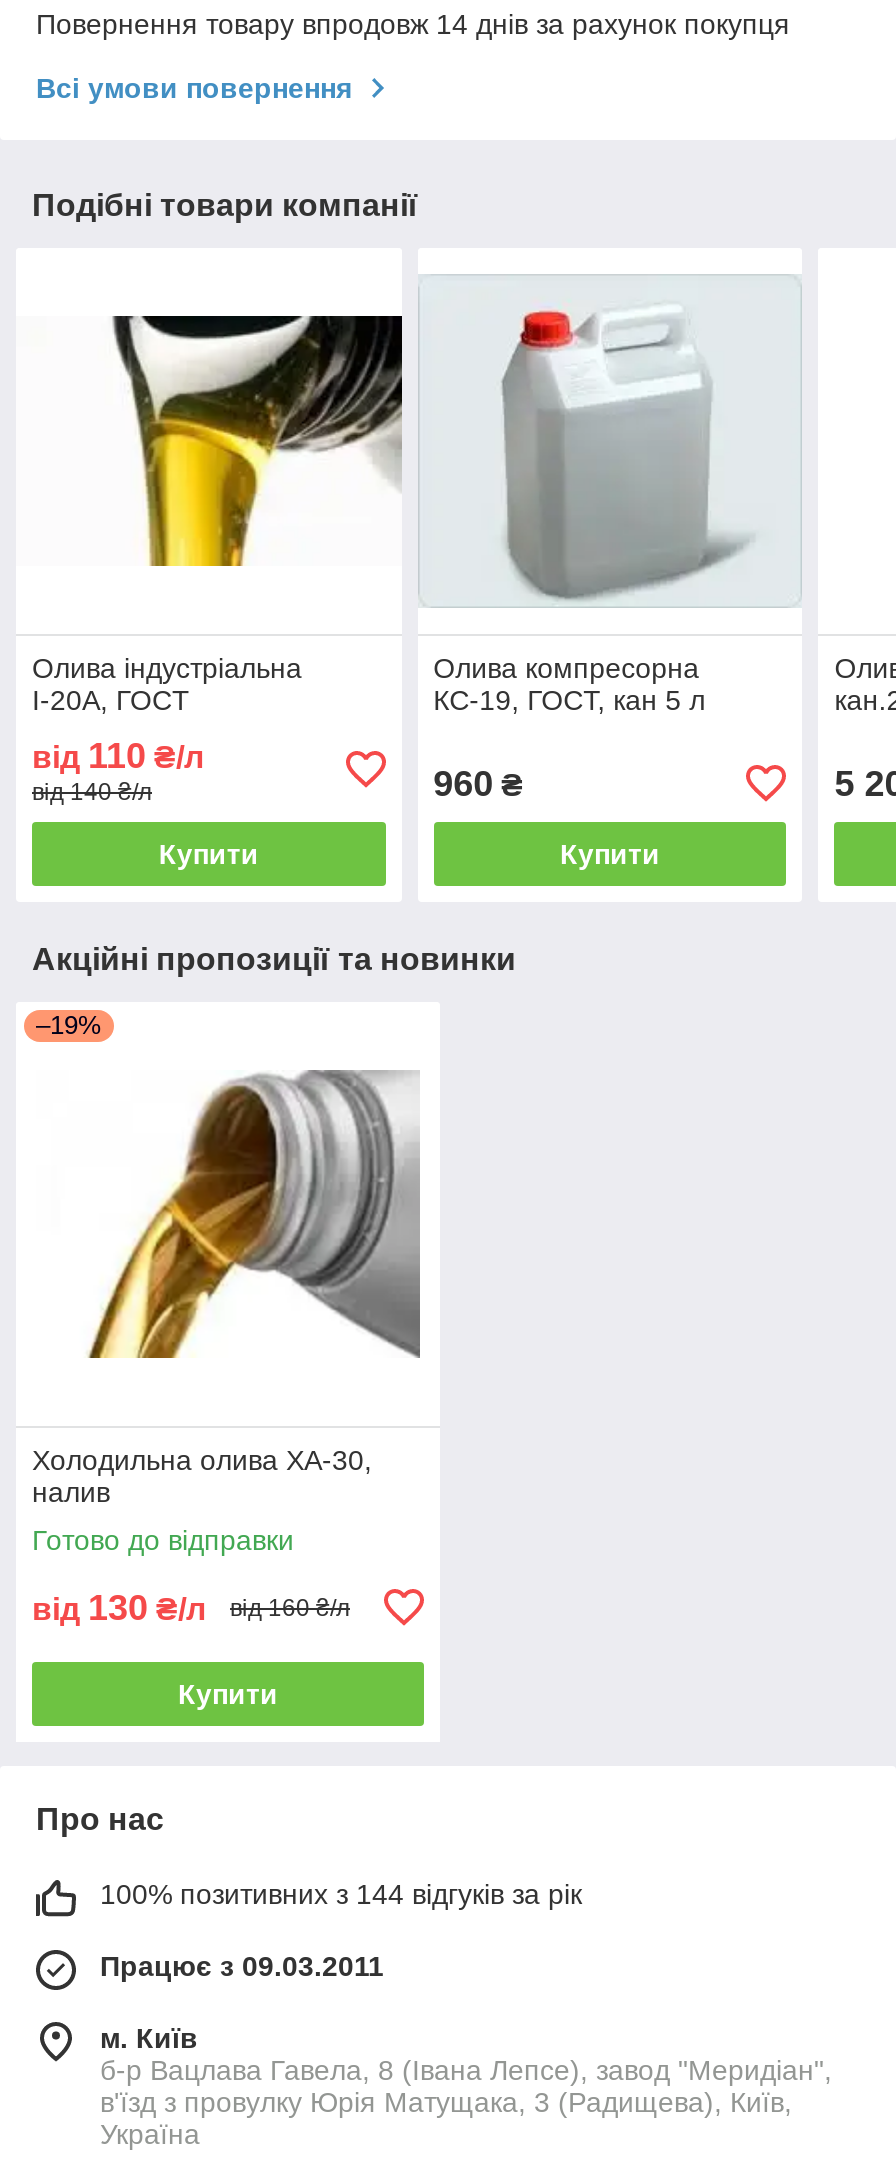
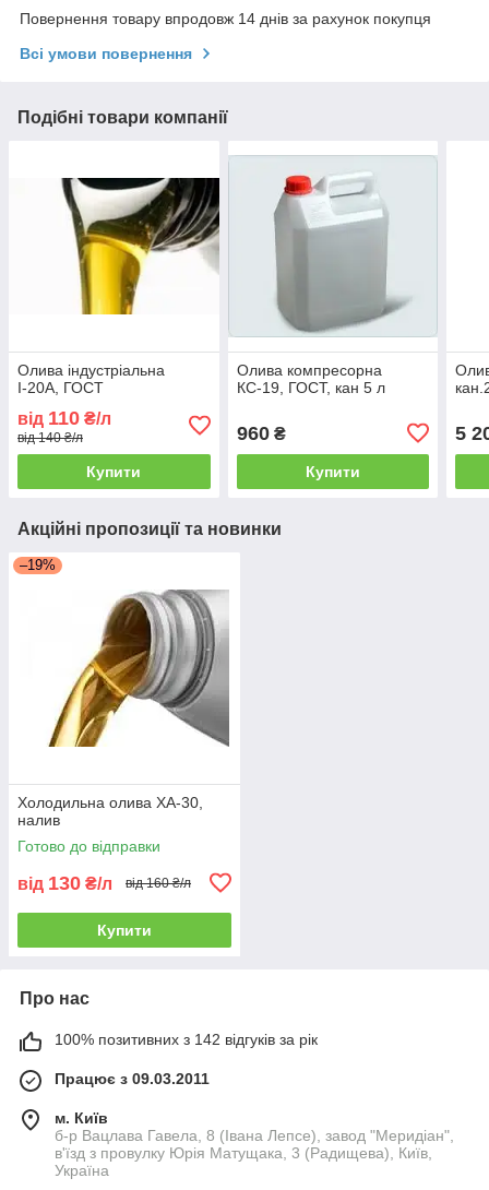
- 100% позитивних з 144 відгуків за рік
+ 100% позитивних з 142 відгуків за рік
